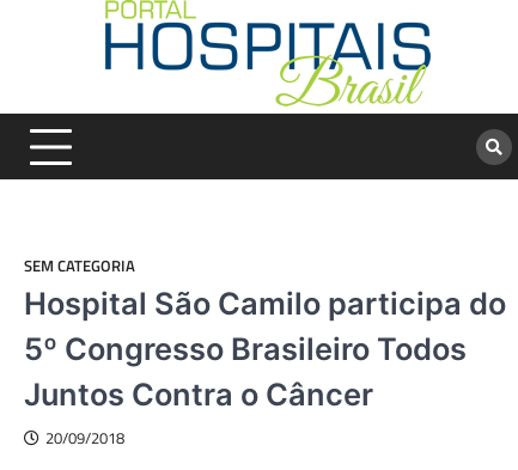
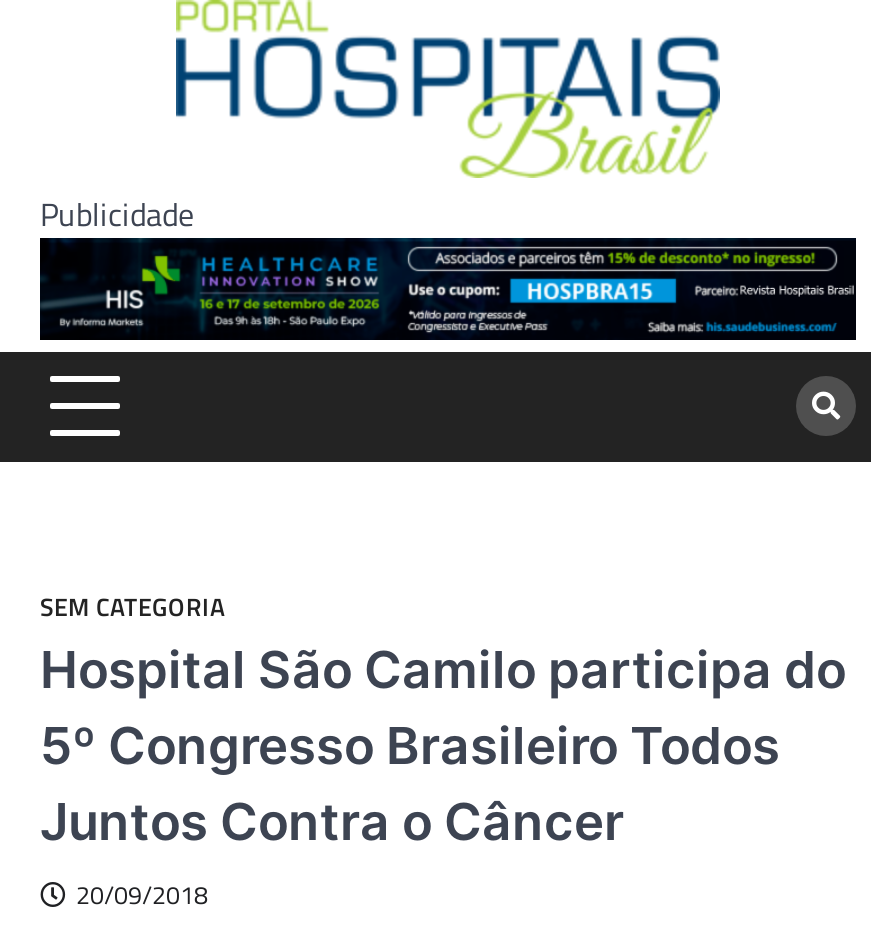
+ Publicidade
